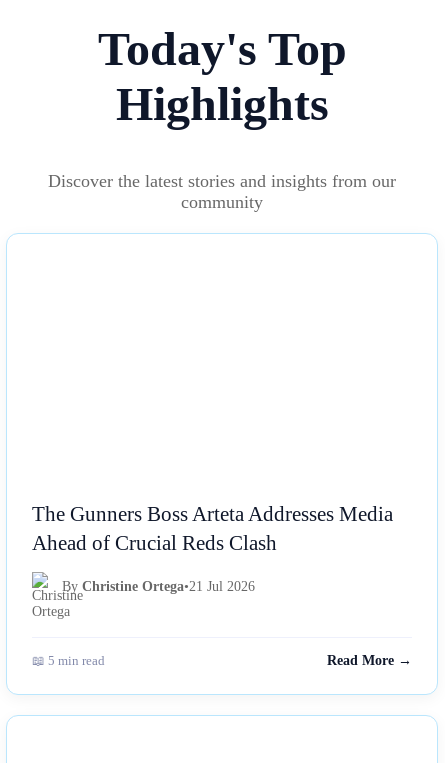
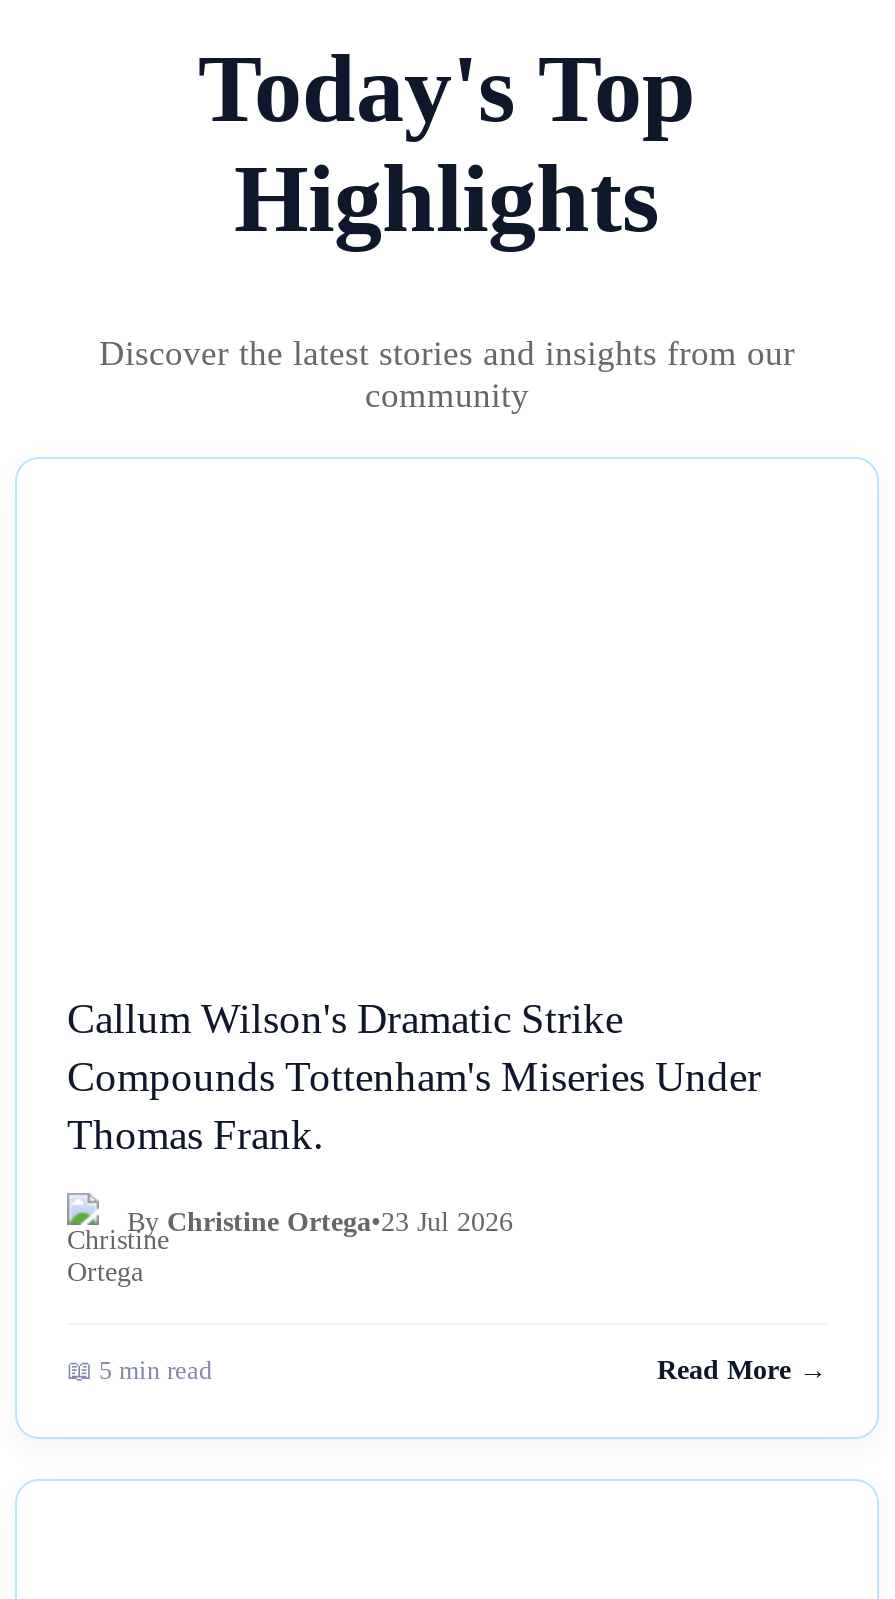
- The Gunners Boss Arteta Addresses Media
- Ahead of Crucial Reds Clash
+ Callum Wilson's Dramatic Strike
+ Compounds Tottenham's Miseries Under
+ Thomas Frank.

- By Christine Ortega•21 Jul 2026
+ By Christine Ortega•23 Jul 2026
